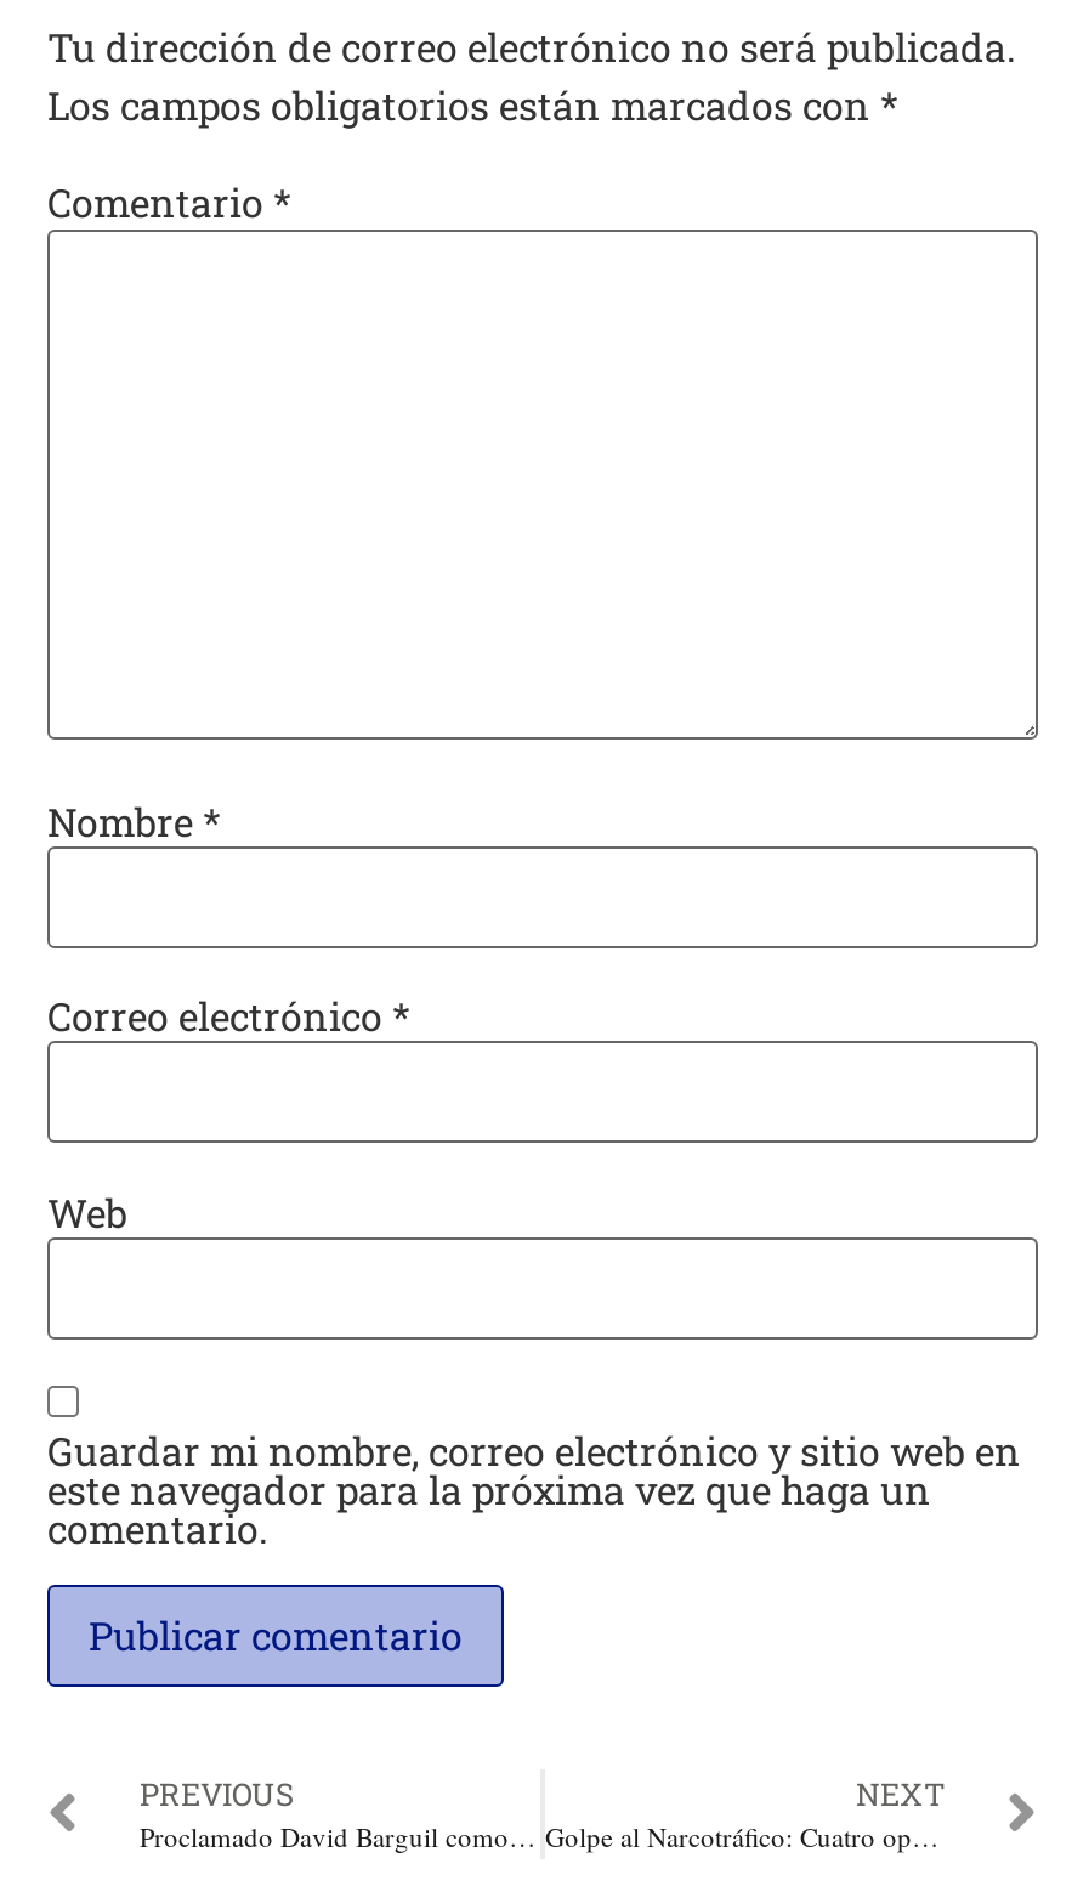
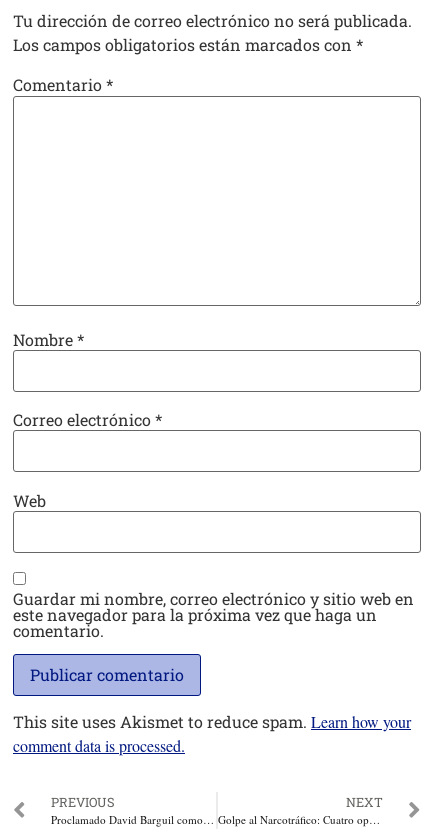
+ This site uses Akismet to reduce spam. Learn how your
+ comment data is processed.
